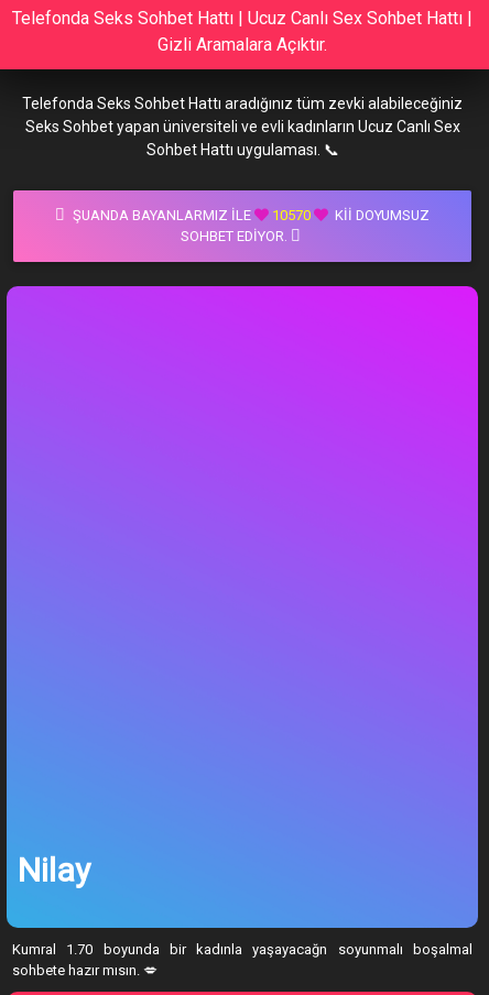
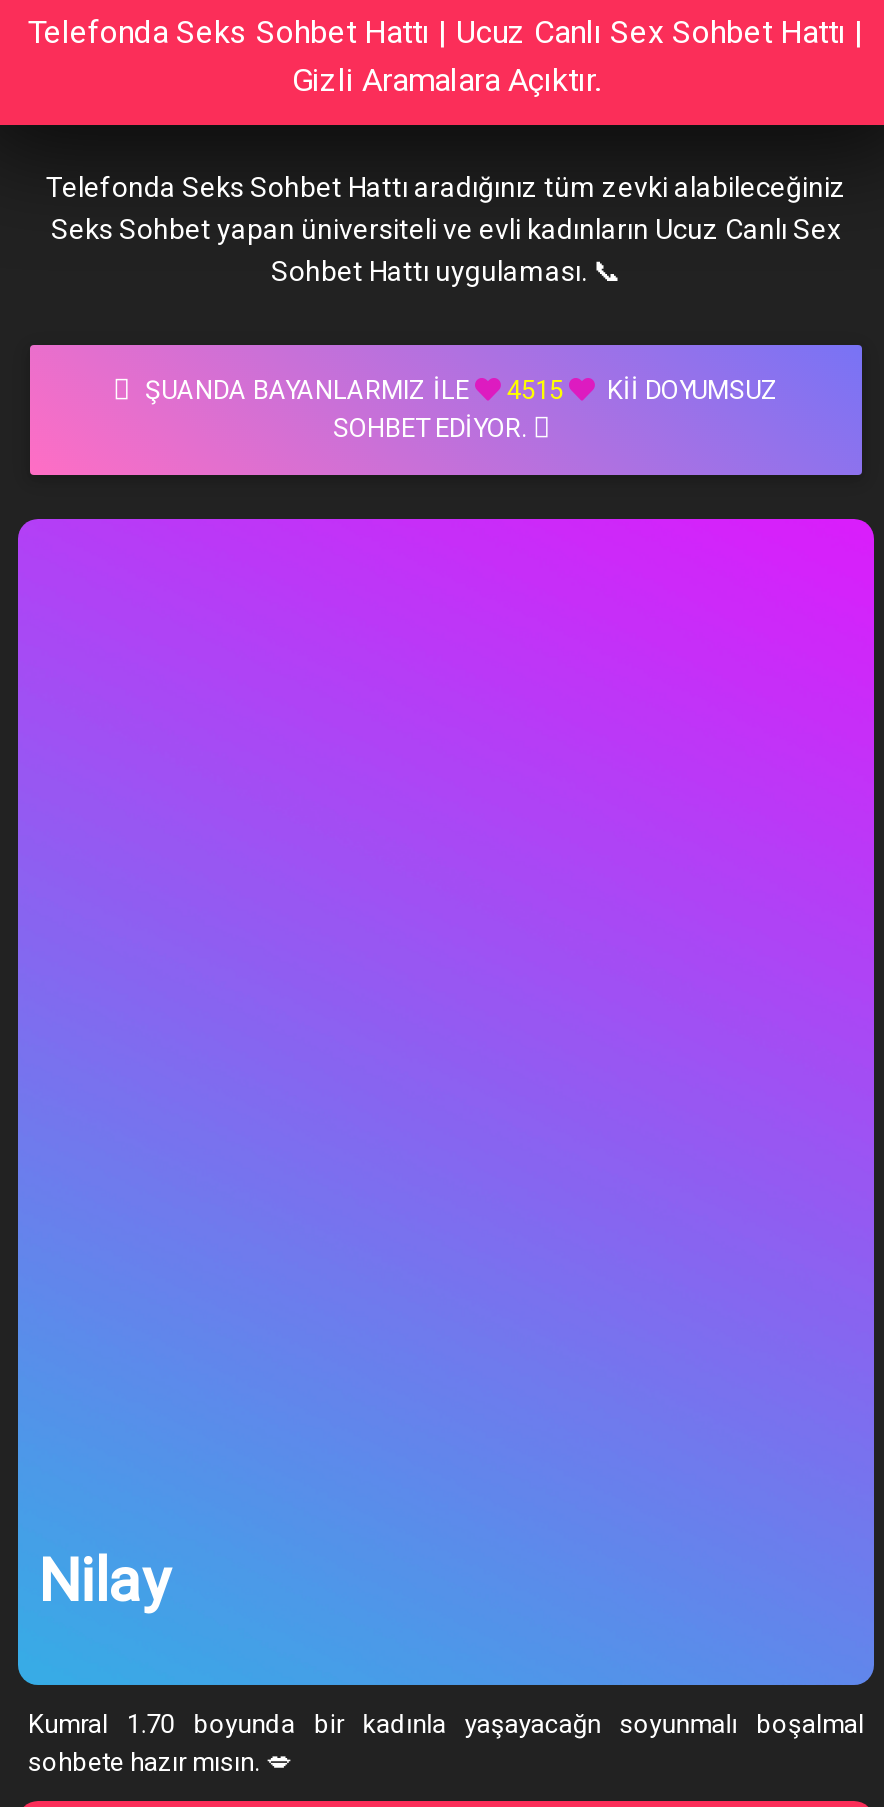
- ŞUANDA BAYANLARMIZ İLE 10570 KII DOYUMSUZ
+ ŞUANDA BAYANLARMIZ İLE 4515 KII DOYUMSUZ
